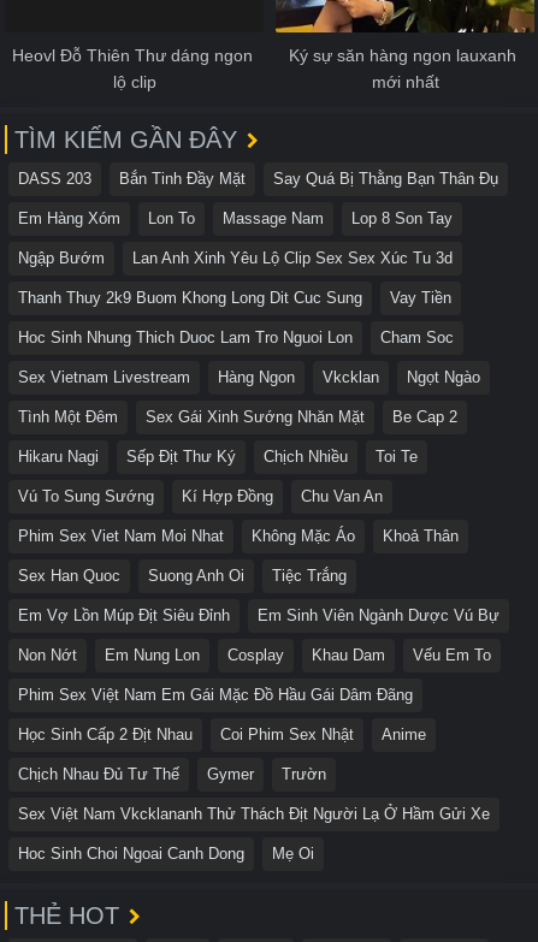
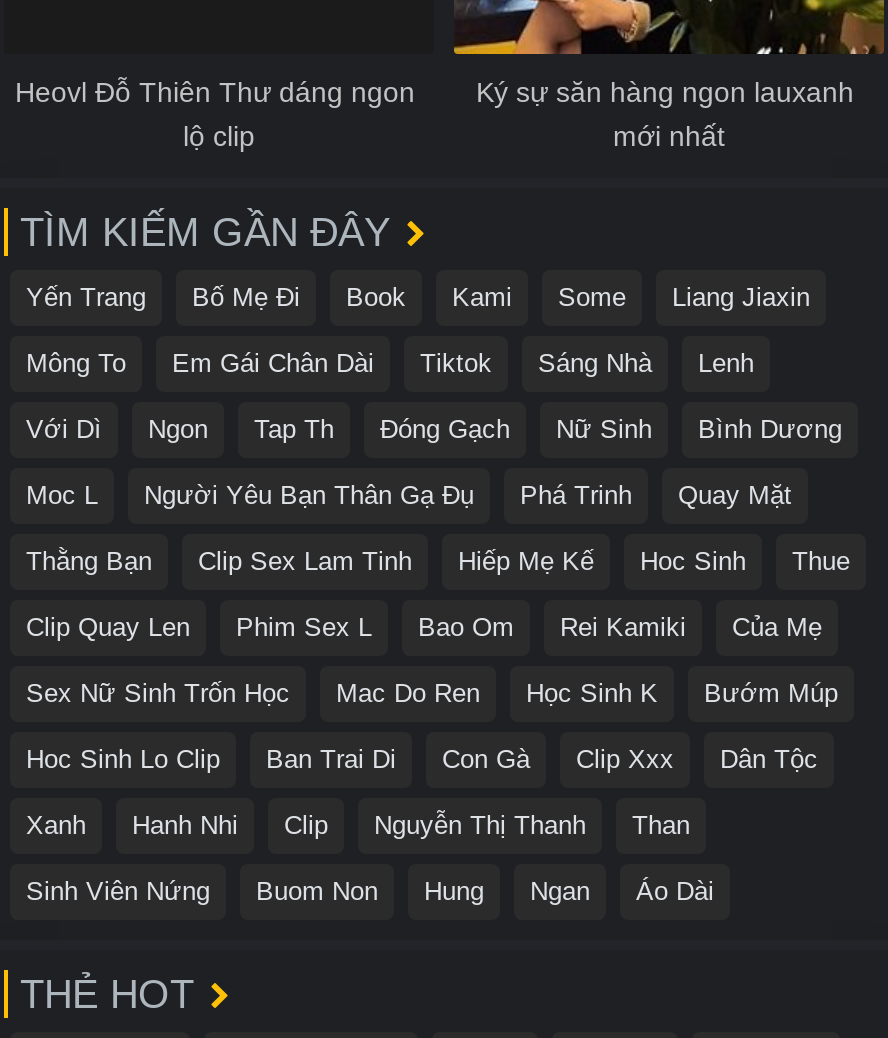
- DASS 203
- Bắn Tinh Đầy Mặt
- Say Quá Bị Thằng Bạn Thân Đụ
- Em Hàng Xóm
- Lon To
- Massage Nam
- Lop 8 Son Tay
- Ngập Bướm
- Lan Anh Xinh Yêu Lộ Clip Sex Sex Xúc Tu 3d
- Thanh Thuy 2k9 Buom Khong Long Dit Cuc Sung
- Vay Tiền
- Hoc Sinh Nhung Thich Duoc Lam Tro Nguoi Lon
- Cham Soc
- Sex Vietnam Livestream
- Hàng Ngon
- Vkcklan
- Ngọt Ngào
- Tình Một Đêm
- Sex Gái Xinh Sướng Nhăn Mặt
- Be Cap 2
- Hikaru Nagi
- Sếp Địt Thư Ký
- Chịch Nhiều
- Toi Te
- Vú To Sung Sướng
- Kí Hợp Đồng
- Chu Van An
- Phim Sex Viet Nam Moi Nhat
- Không Mặc Áo
- Khoả Thân
- Sex Han Quoc
- Suong Anh Oi
- Tiệc Trắng
- Em Vợ Lồn Múp Địt Siêu Đỉnh
- Em Sinh Viên Ngành Dược Vú Bự
- Non Nớt
- Em Nung Lon
- Cosplay
- Khau Dam
- Vếu Em To
- Phim Sex Việt Nam Em Gái Mặc Đồ Hầu Gái Dâm Đãng
- Học Sinh Cấp 2 Địt Nhau
- Coi Phim Sex Nhật
- Anime
- Chịch Nhau Đủ Tư Thế
- Gymer
- Trườn
- Sex Việt Nam Vkcklananh Thử Thách Địt Người Lạ Ở Hầm Gửi Xe
- Hoc Sinh Choi Ngoai Canh Dong
- Mẹ Oi
+ Yến Trang
+ Bố Mẹ Đi
+ Book
+ Kami
+ Some
+ Liang Jiaxin
+ Mông To
+ Em Gái Chân Dài
+ Tiktok
+ Sáng Nhà
+ Lenh
+ Với Dì
+ Ngon
+ Tap Th
+ Đóng Gạch
+ Nữ Sinh
+ Bình Dương
+ Moc L
+ Người Yêu Bạn Thân Gạ Đụ
+ Phá Trinh
+ Quay Mặt
+ Thằng Bạn
+ Clip Sex Lam Tinh
+ Hiếp Mẹ Kế
+ Hoc Sinh
+ Thue
+ Clip Quay Len
+ Phim Sex L
+ Bao Om
+ Rei Kamiki
+ Của Mẹ
+ Sex Nữ Sinh Trốn Học
+ Mac Do Ren
+ Học Sinh K
+ Bướm Múp
+ Hoc Sinh Lo Clip
+ Ban Trai Di
+ Con Gà
+ Clip Xxx
+ Dân Tộc
+ Xanh
+ Hanh Nhi
+ Clip
+ Nguyễn Thị Thanh
+ Than
+ Sinh Viên Nứng
+ Buom Non
+ Hung
+ Ngan
+ Áo Dài
